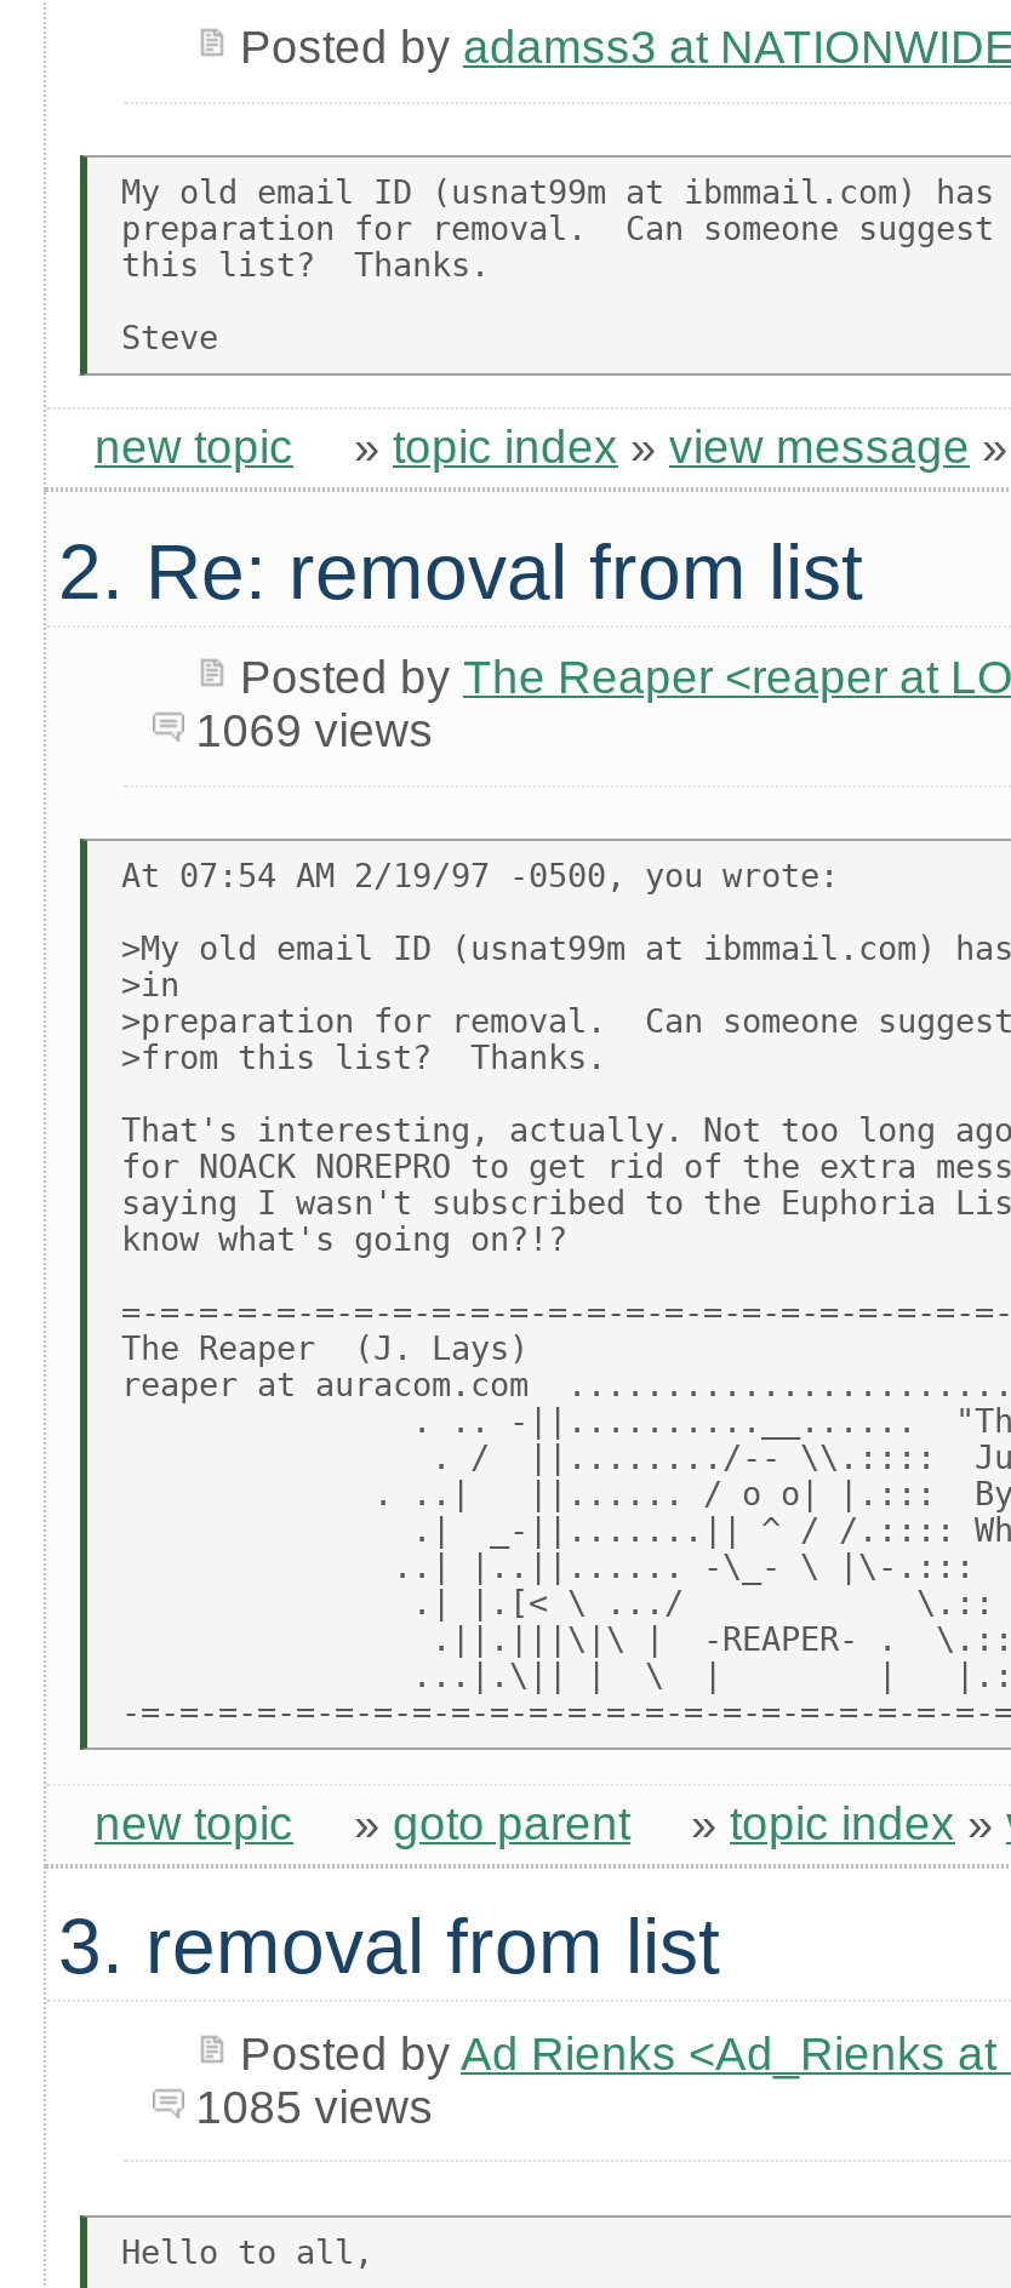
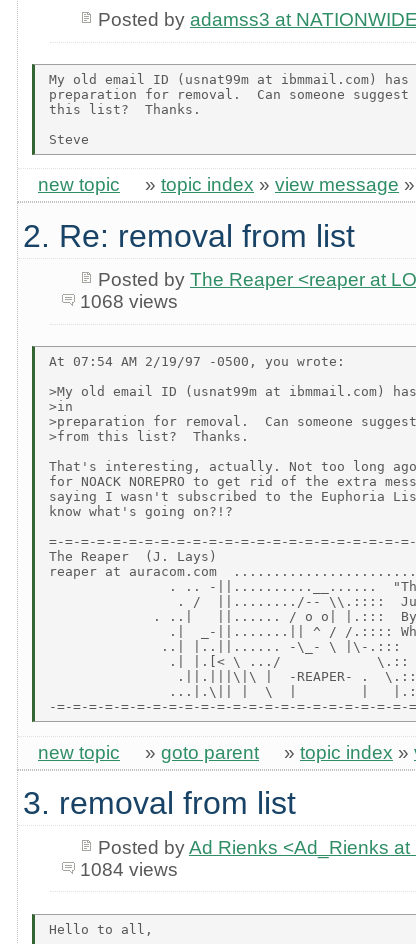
- 1069 views
+ 1068 views

- 1085 views
+ 1084 views
